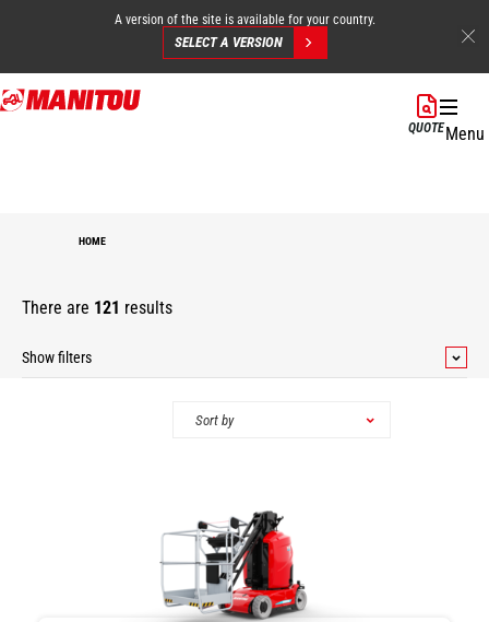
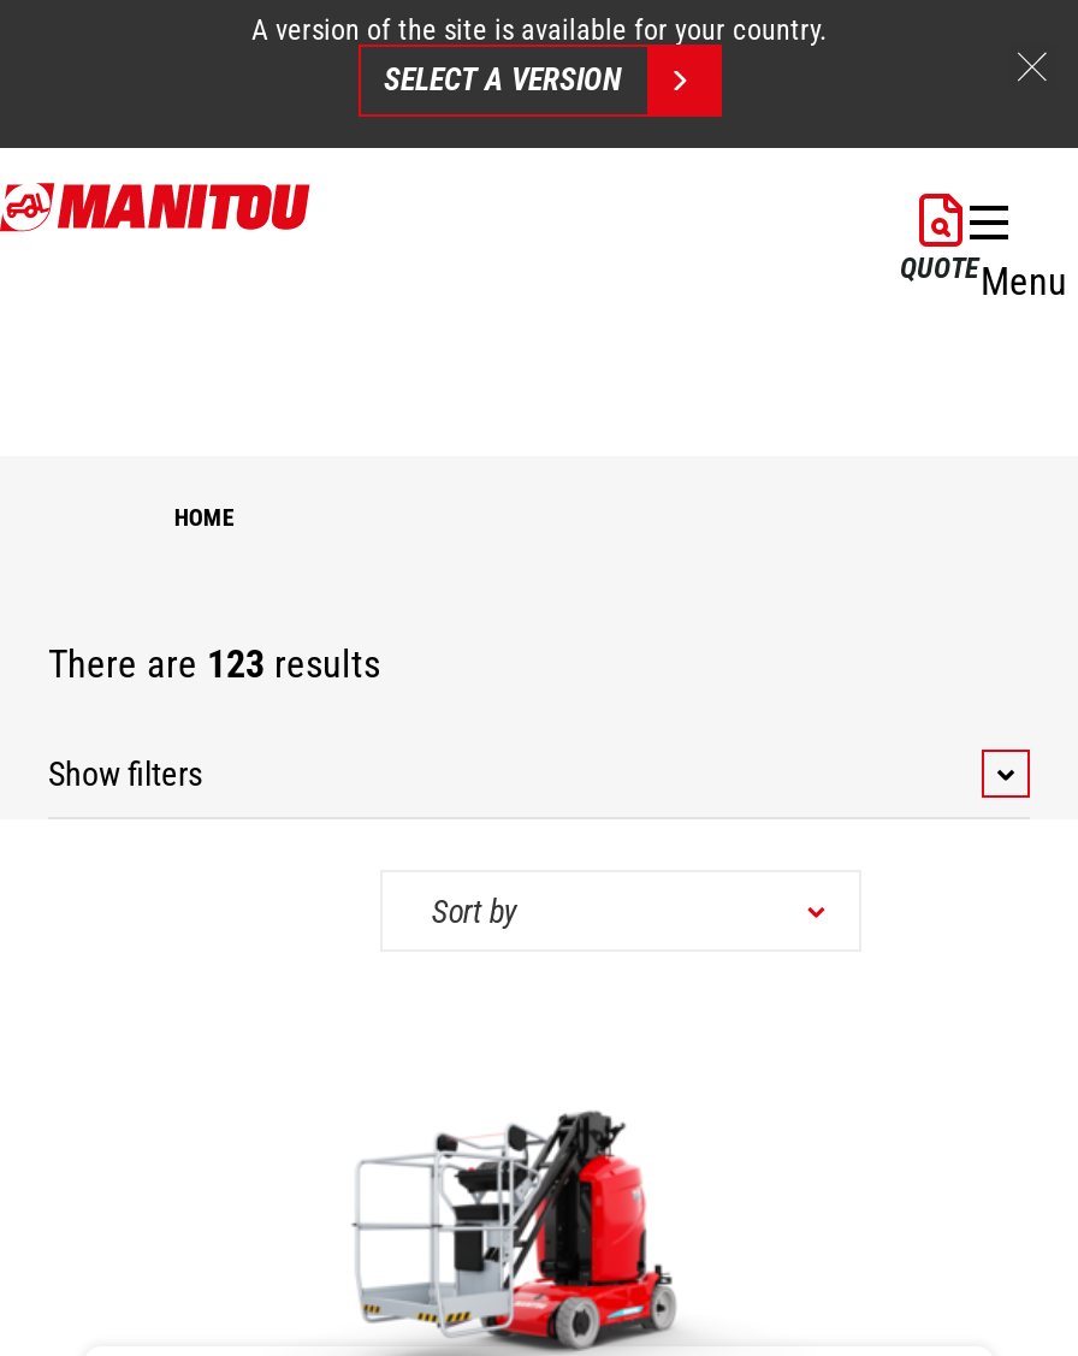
- There are 121 results
+ There are 123 results
